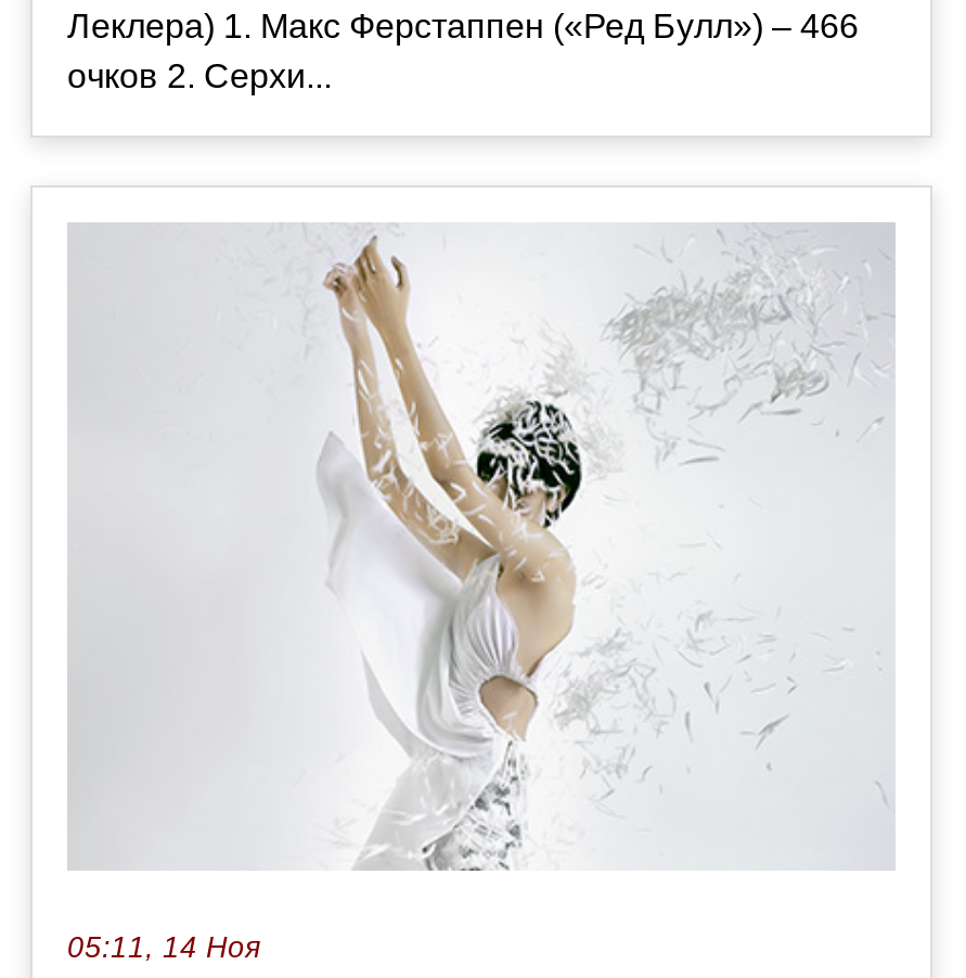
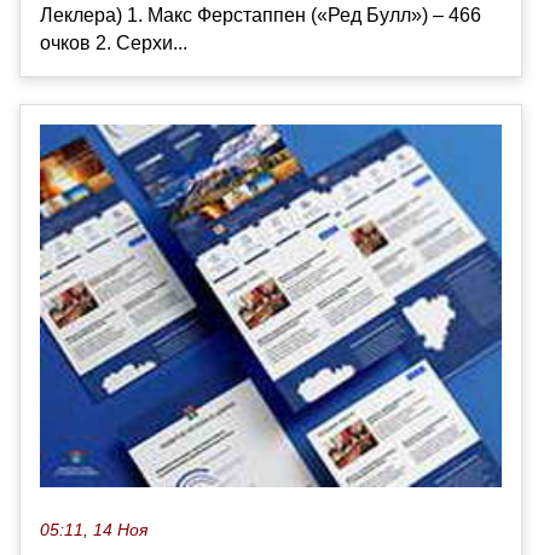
- [image]
+ [image]
